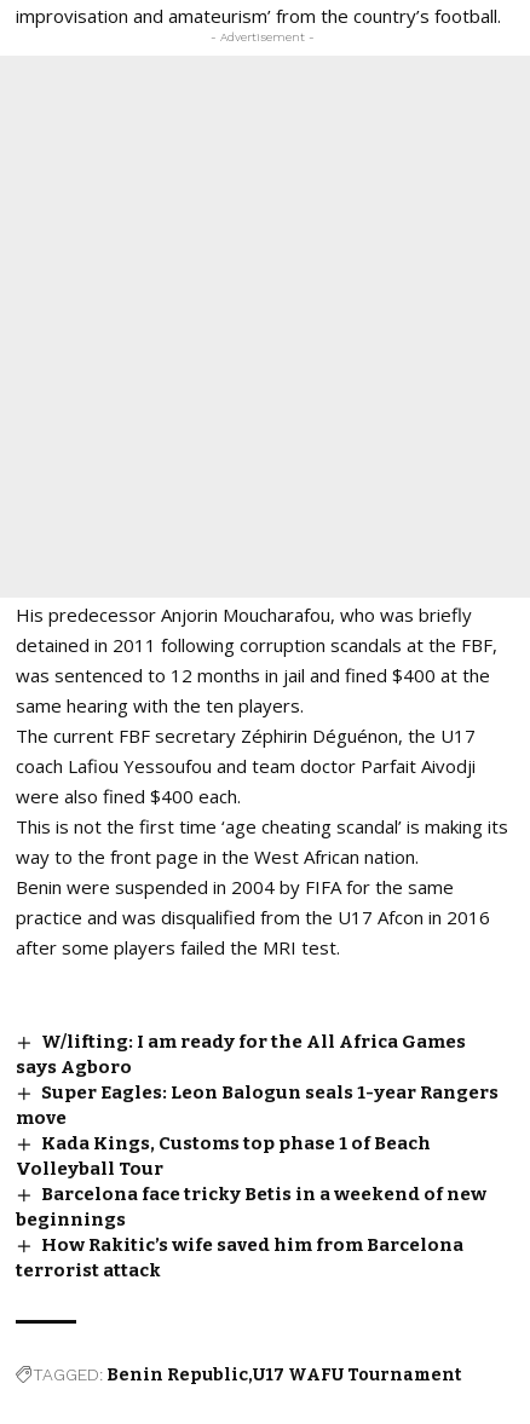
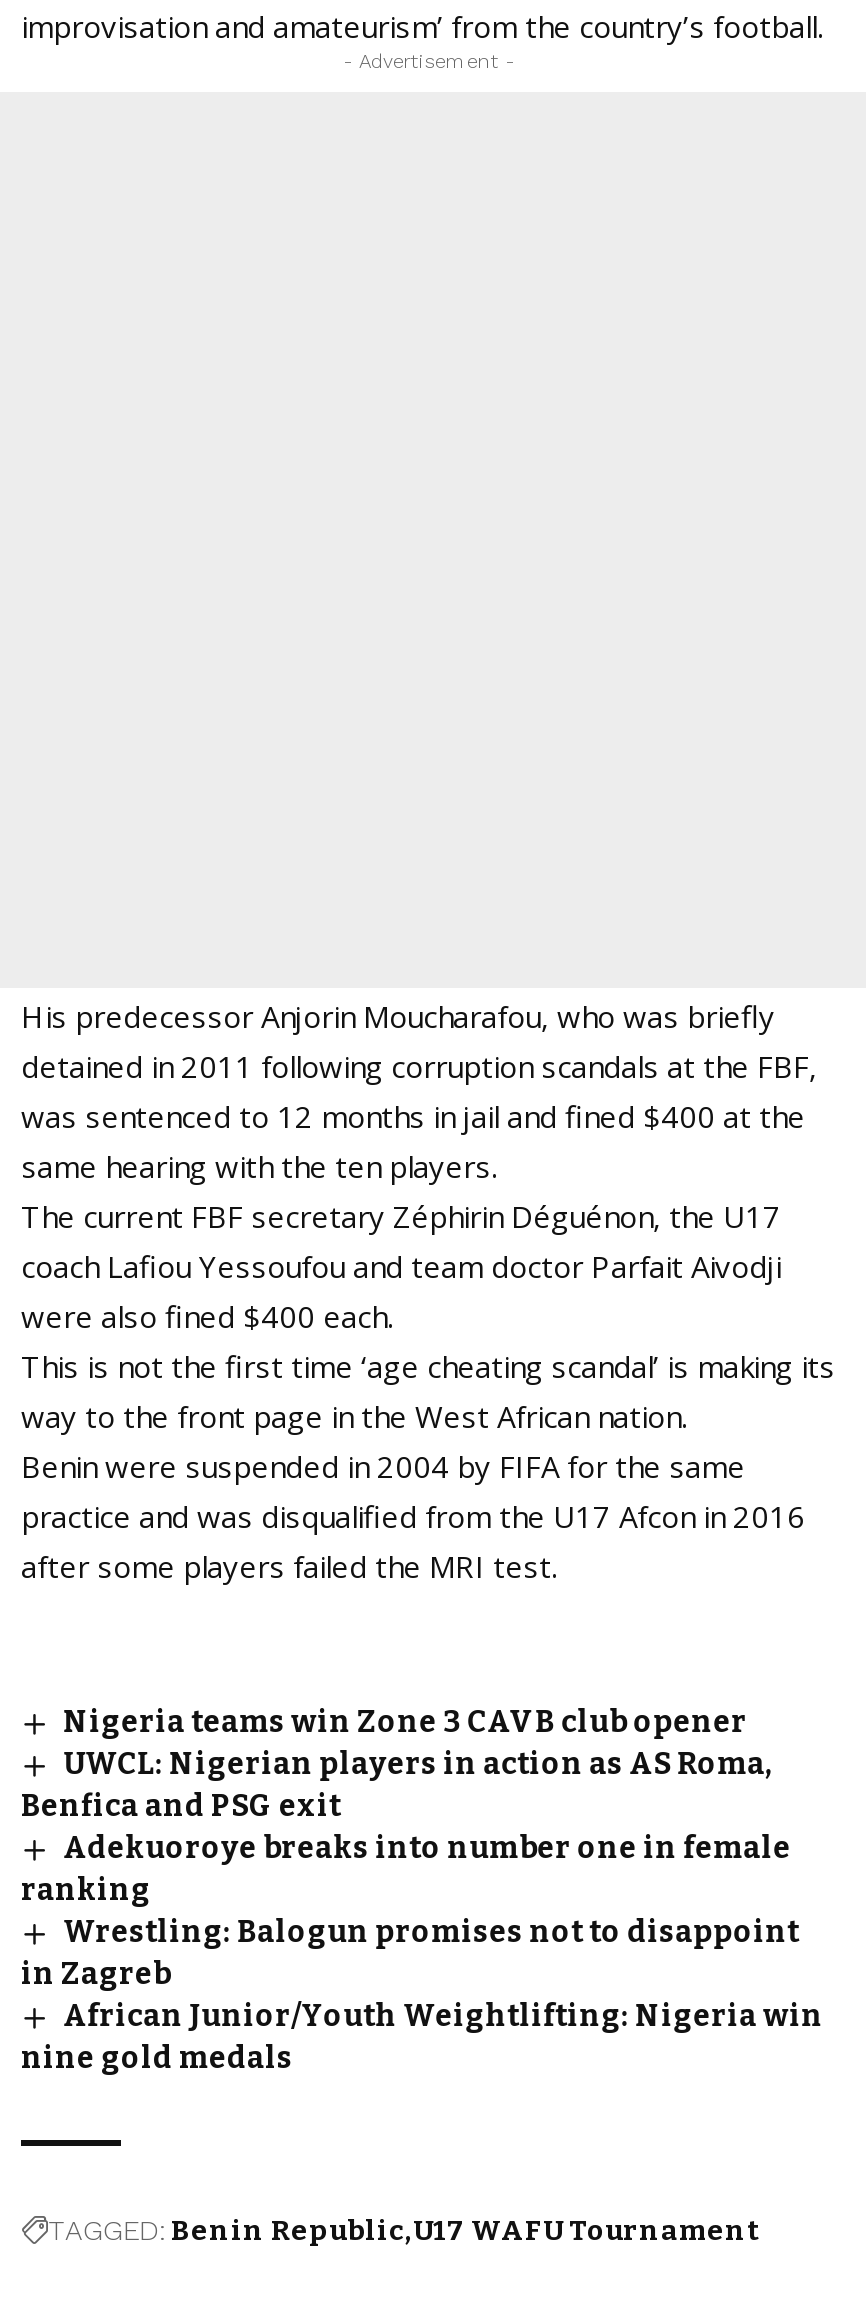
- W/lifting: I am ready for the All Africa Games
- says Agboro
- Super Eagles: Leon Balogun seals 1-year Rangers
- move
- Kada Kings, Customs top phase 1 of Beach
- Volleyball Tour
- Barcelona face tricky Betis in a weekend of new
- beginnings
- How Rakitic’s wife saved him from Barcelona
- terrorist attack
+ Nigeria teams win Zone 3 CAVB club opener
+ UWCL: Nigerian players in action as AS Roma,
+ Benfica and PSG exit
+ Adekuoroye breaks into number one in female
+ ranking
+ Wrestling: Balogun promises not to disappoint
+ in Zagreb
+ African Junior/Youth Weightlifting: Nigeria win
+ nine gold medals
